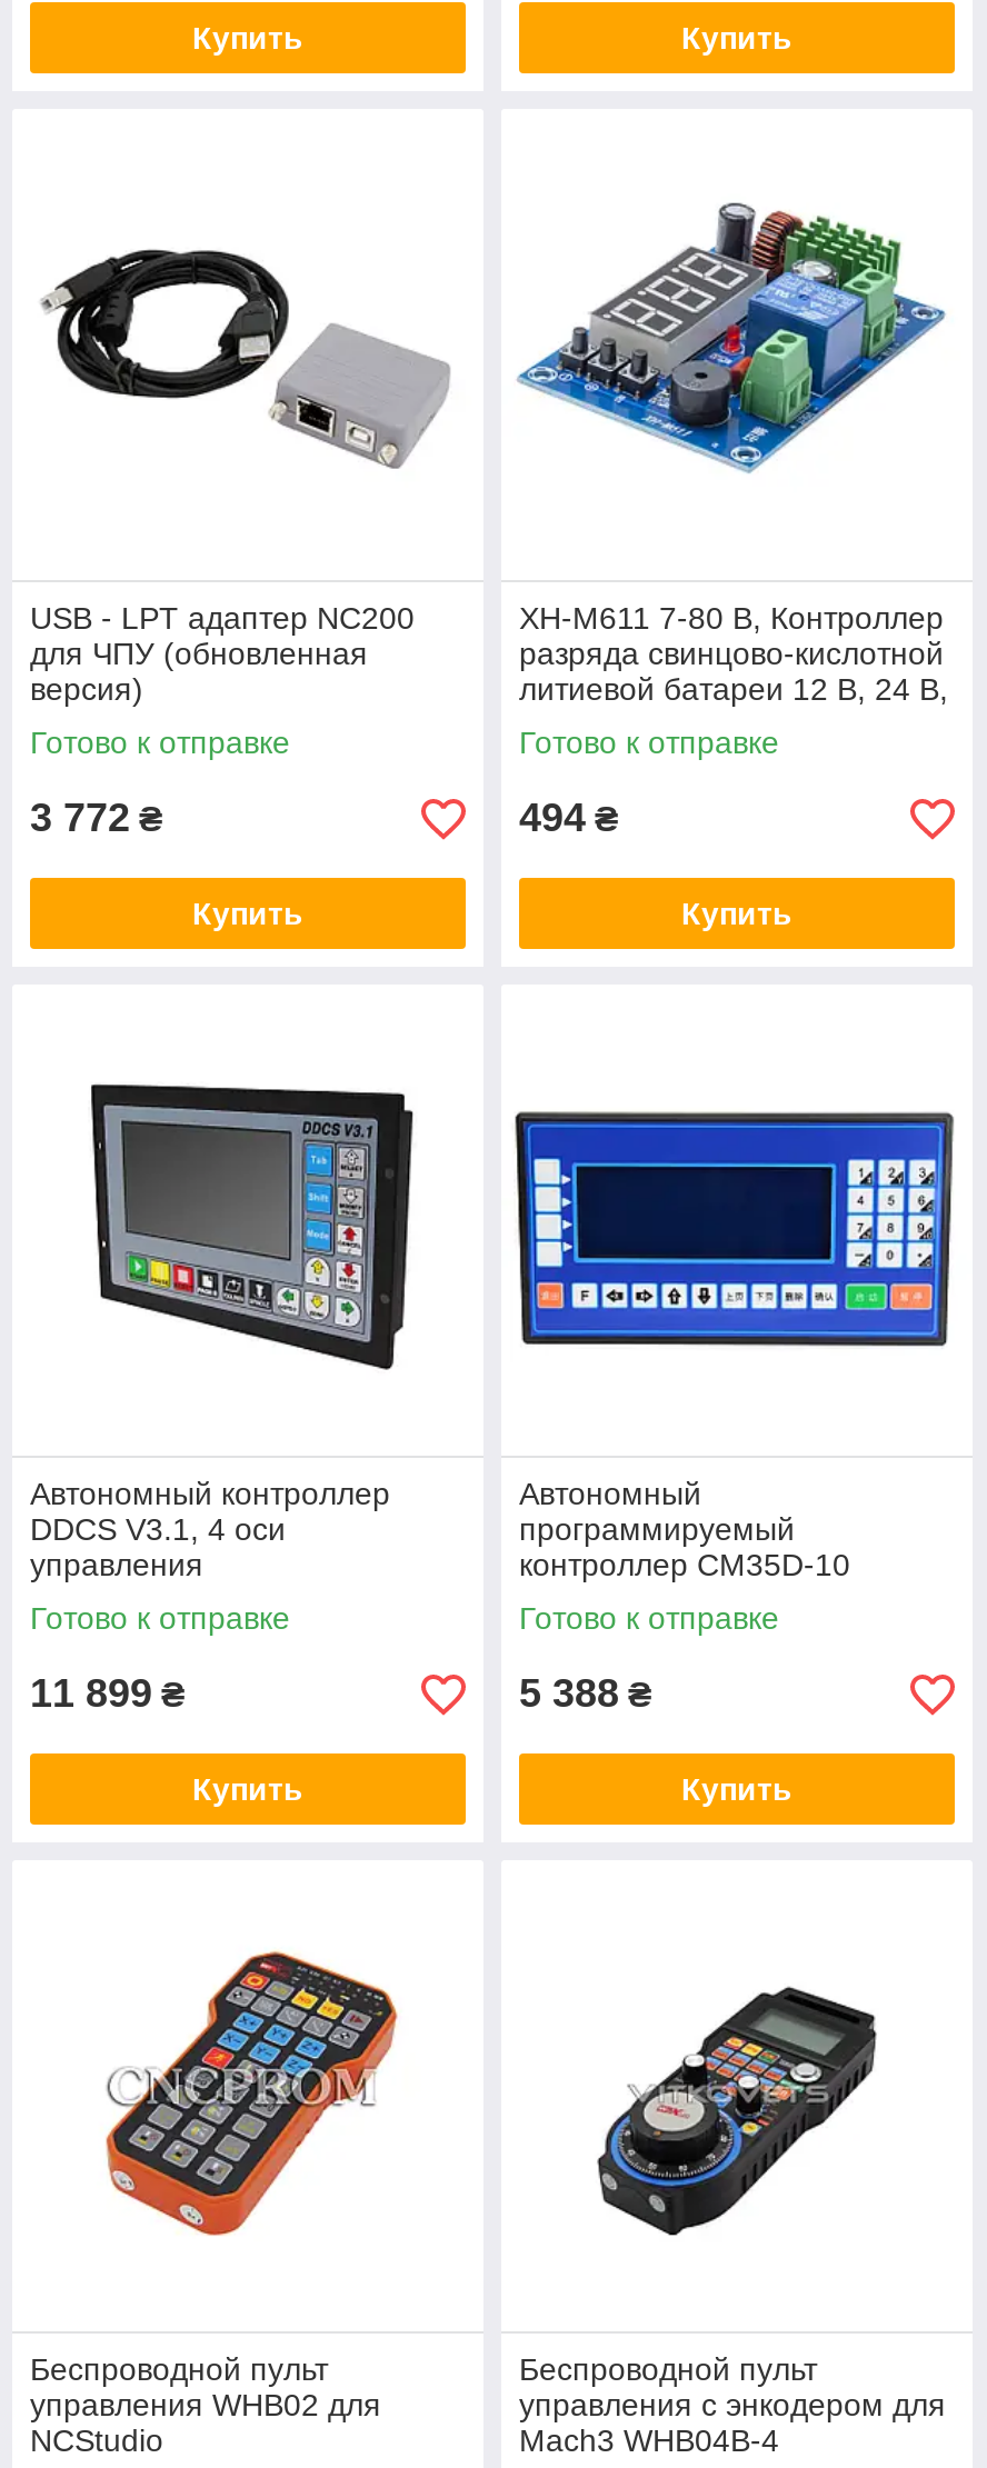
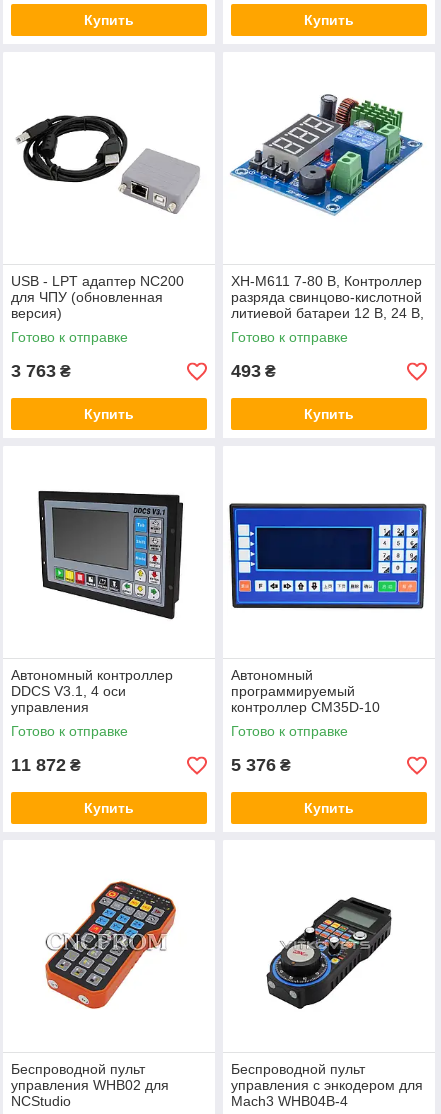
- 3 772 ₴
+ 3 763 ₴

- 494 ₴
+ 493 ₴

- 11 899 ₴
+ 11 872 ₴

- 5 388 ₴
+ 5 376 ₴
